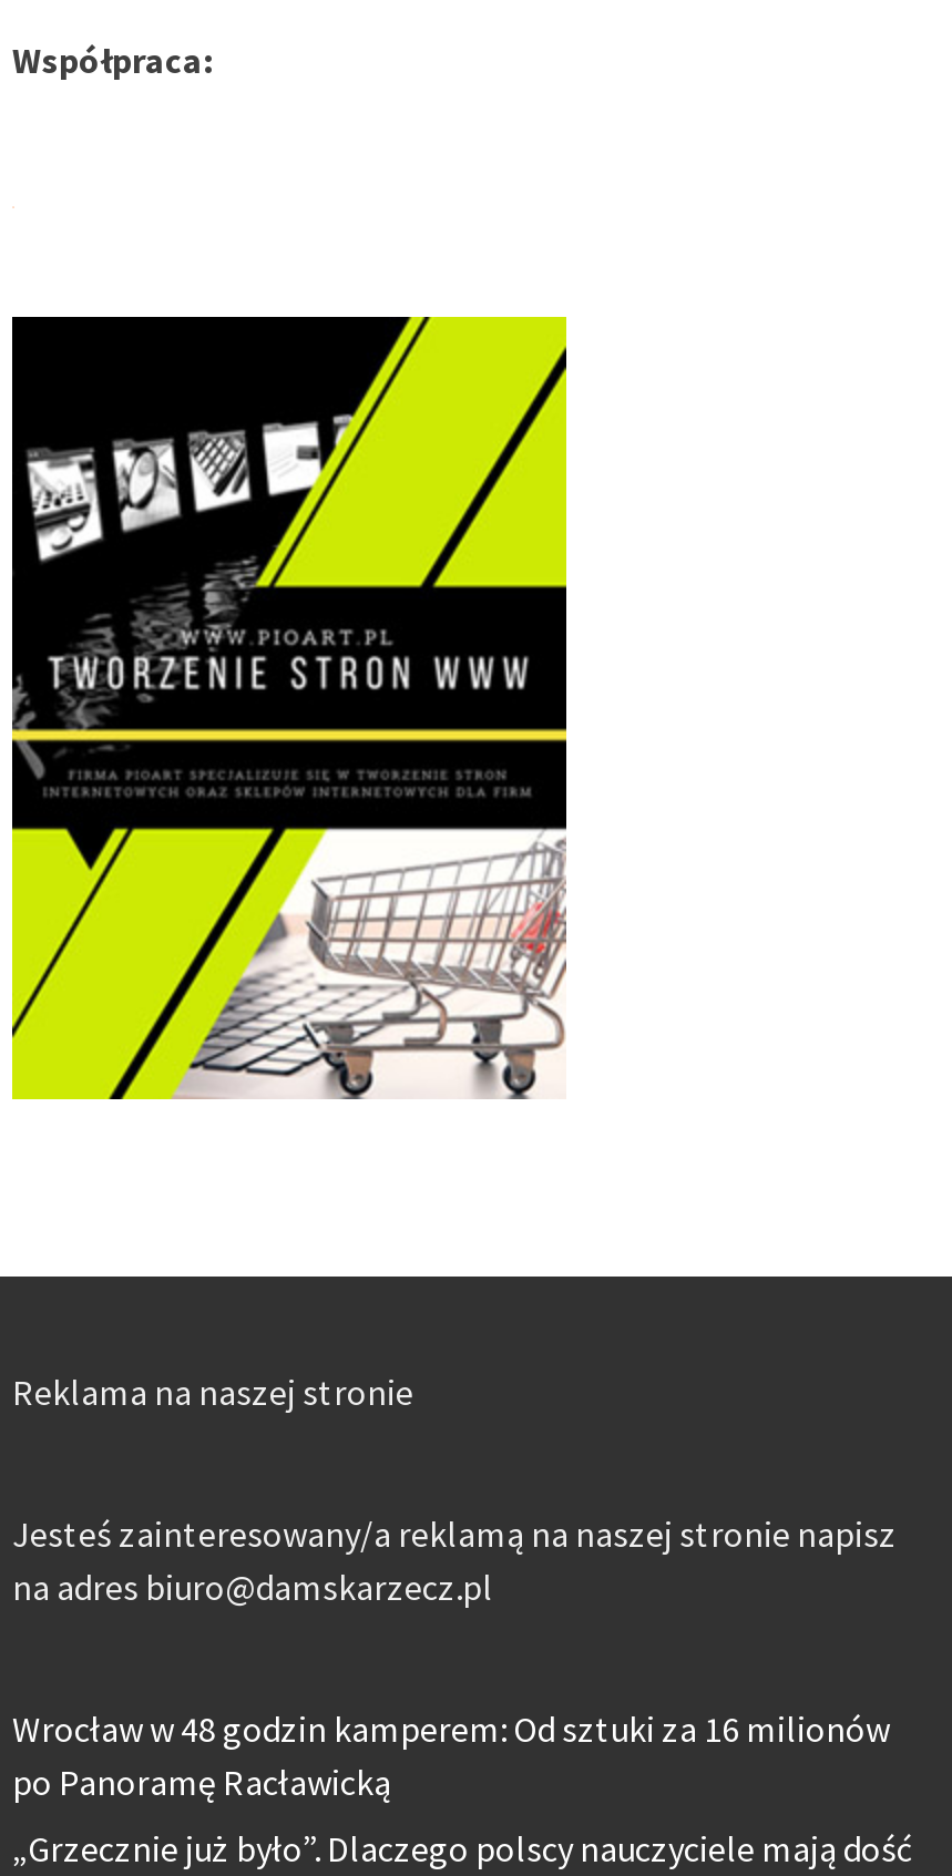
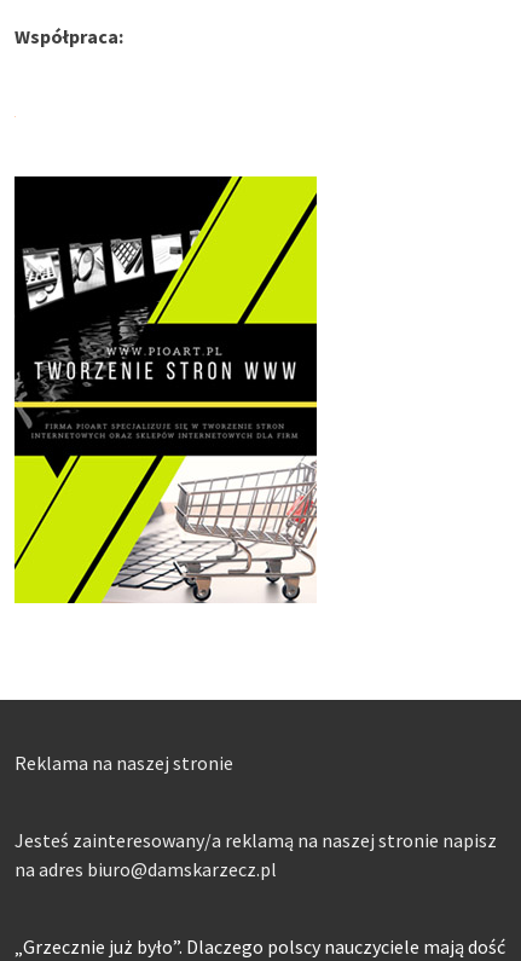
- Wrocław w 48 godzin kamperem: Od sztuki za 16 milionów
- po Panoramę Racławicką
